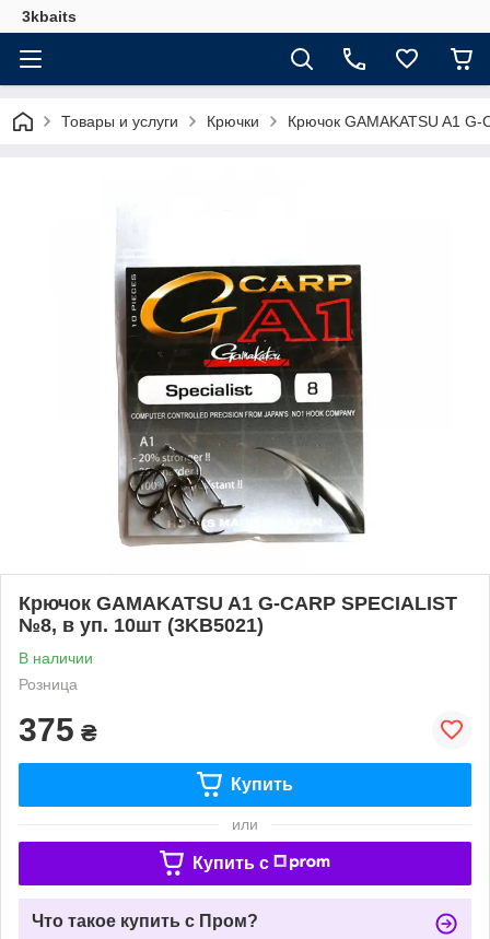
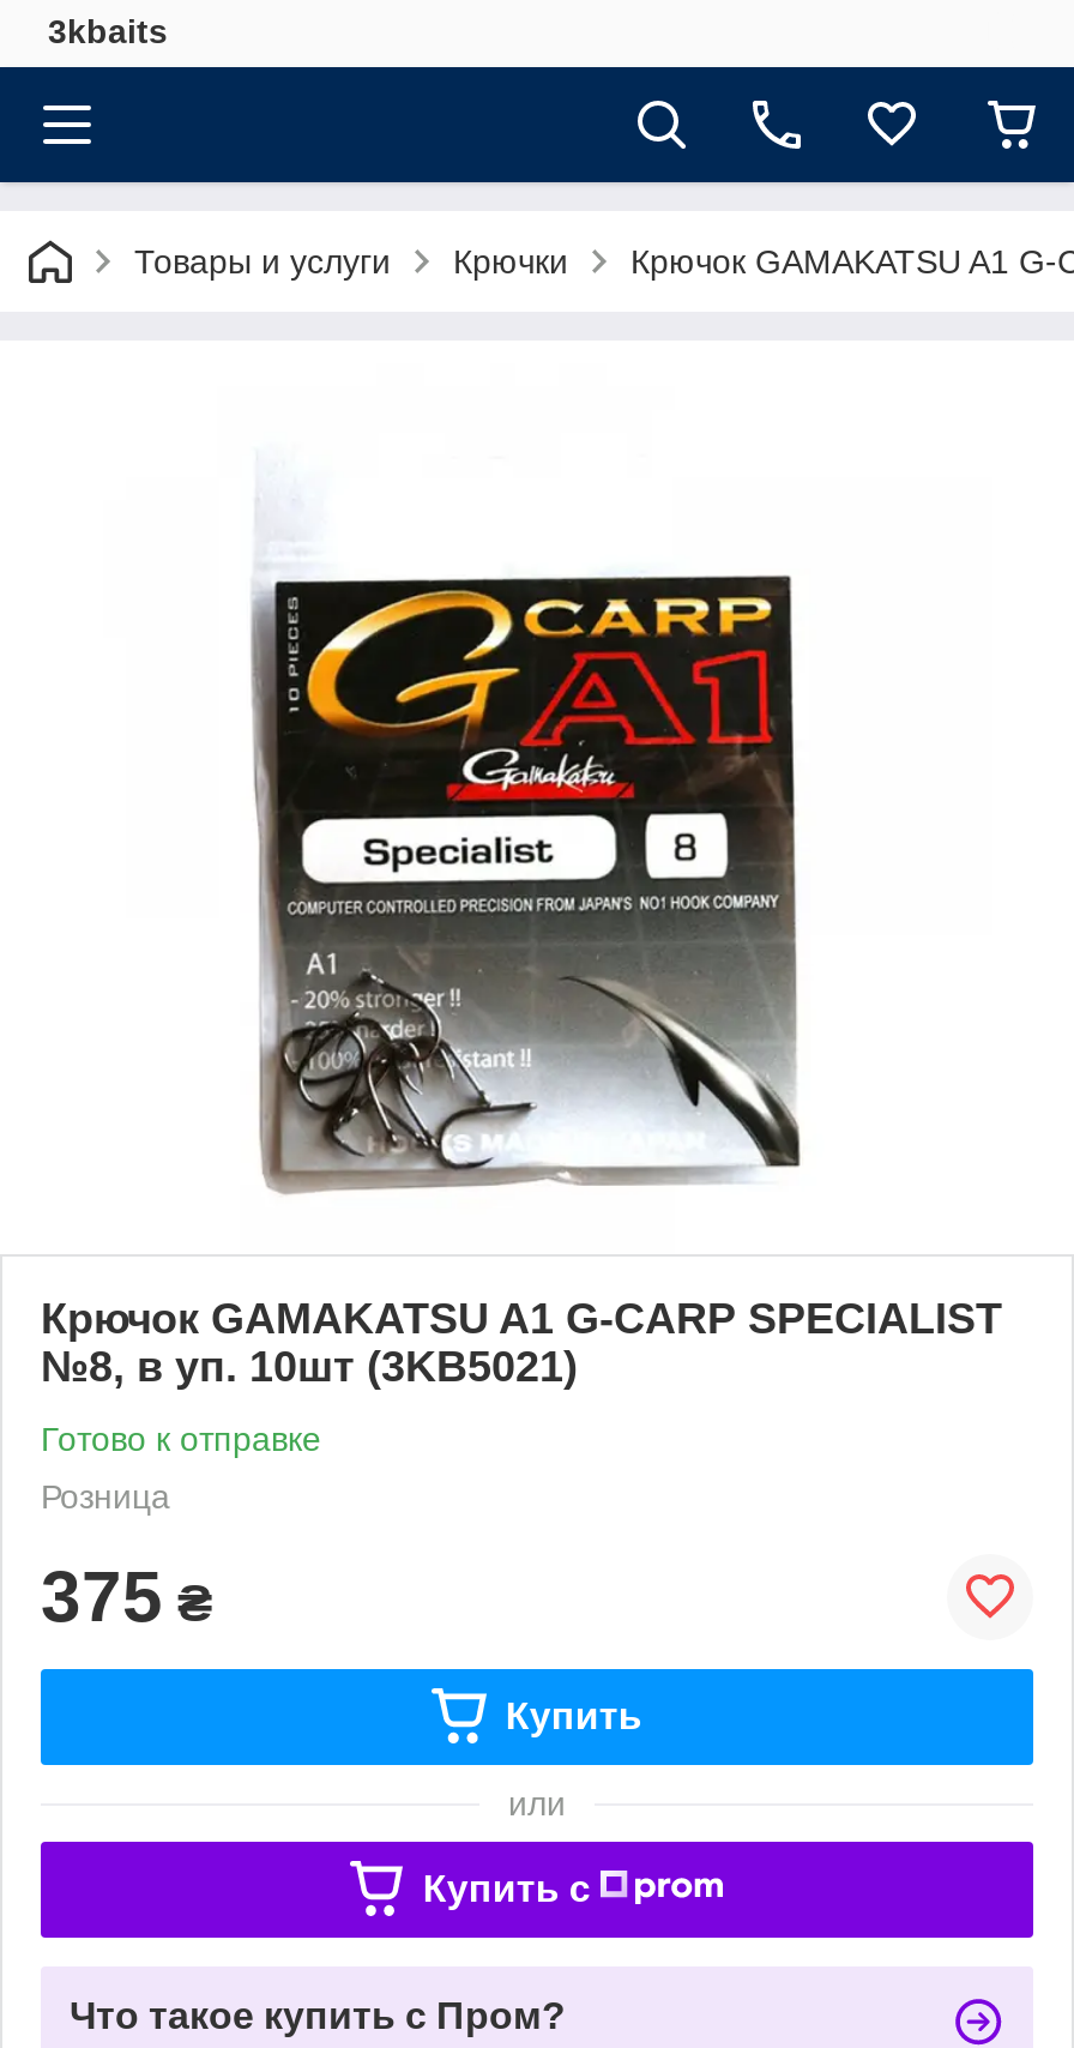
- В наличии
+ Готово к отправке
